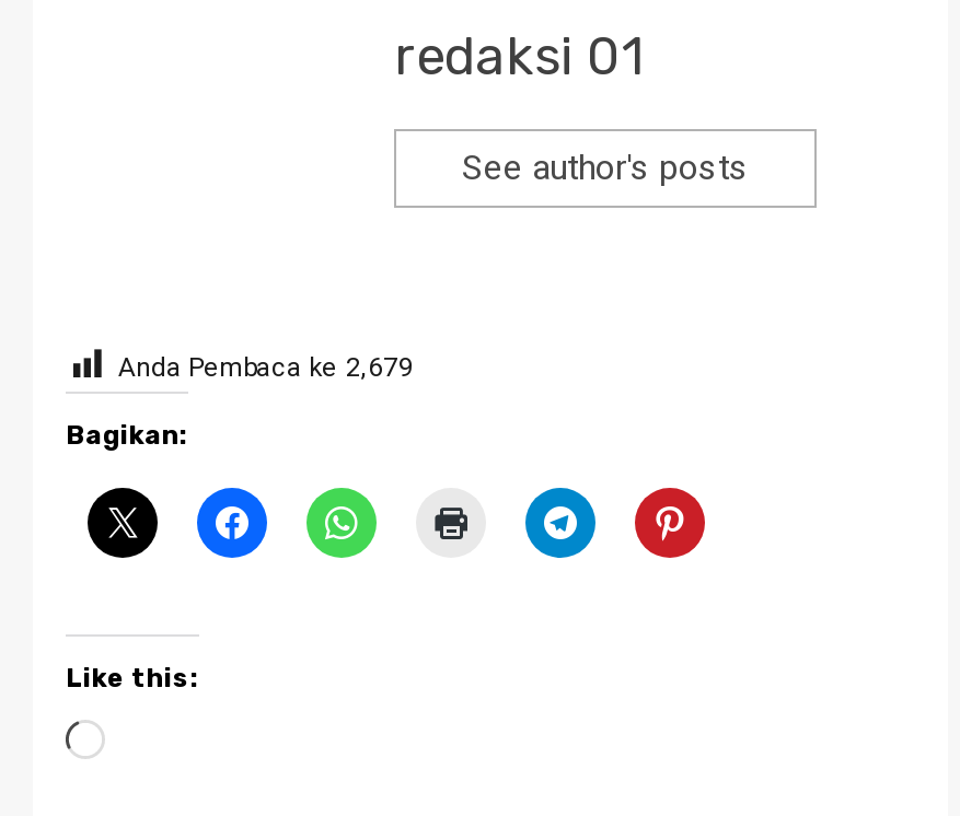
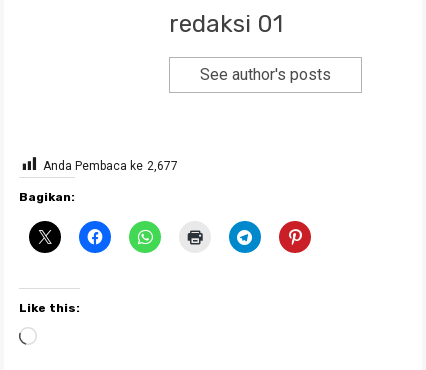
- Anda Pembaca ke 2,679
+ Anda Pembaca ke 2,677
